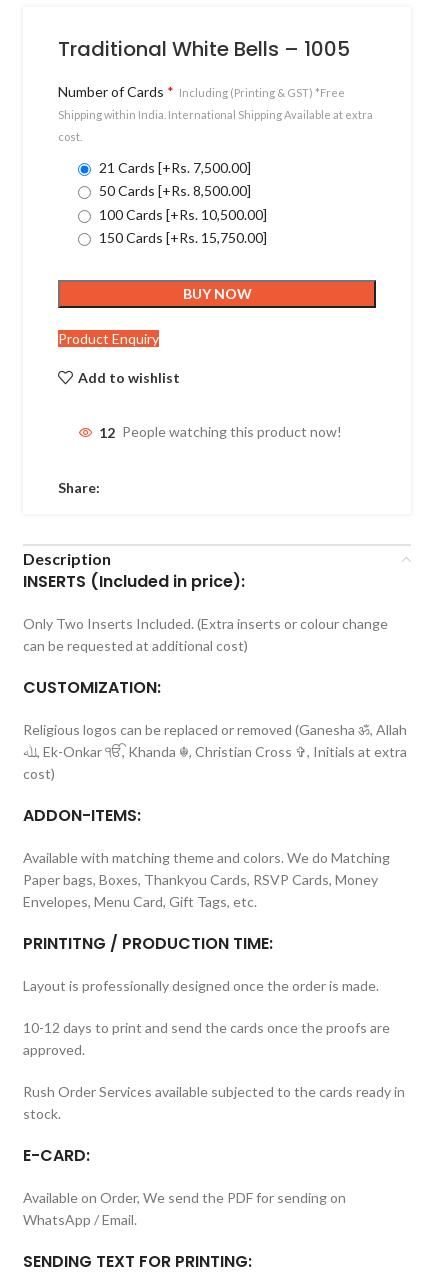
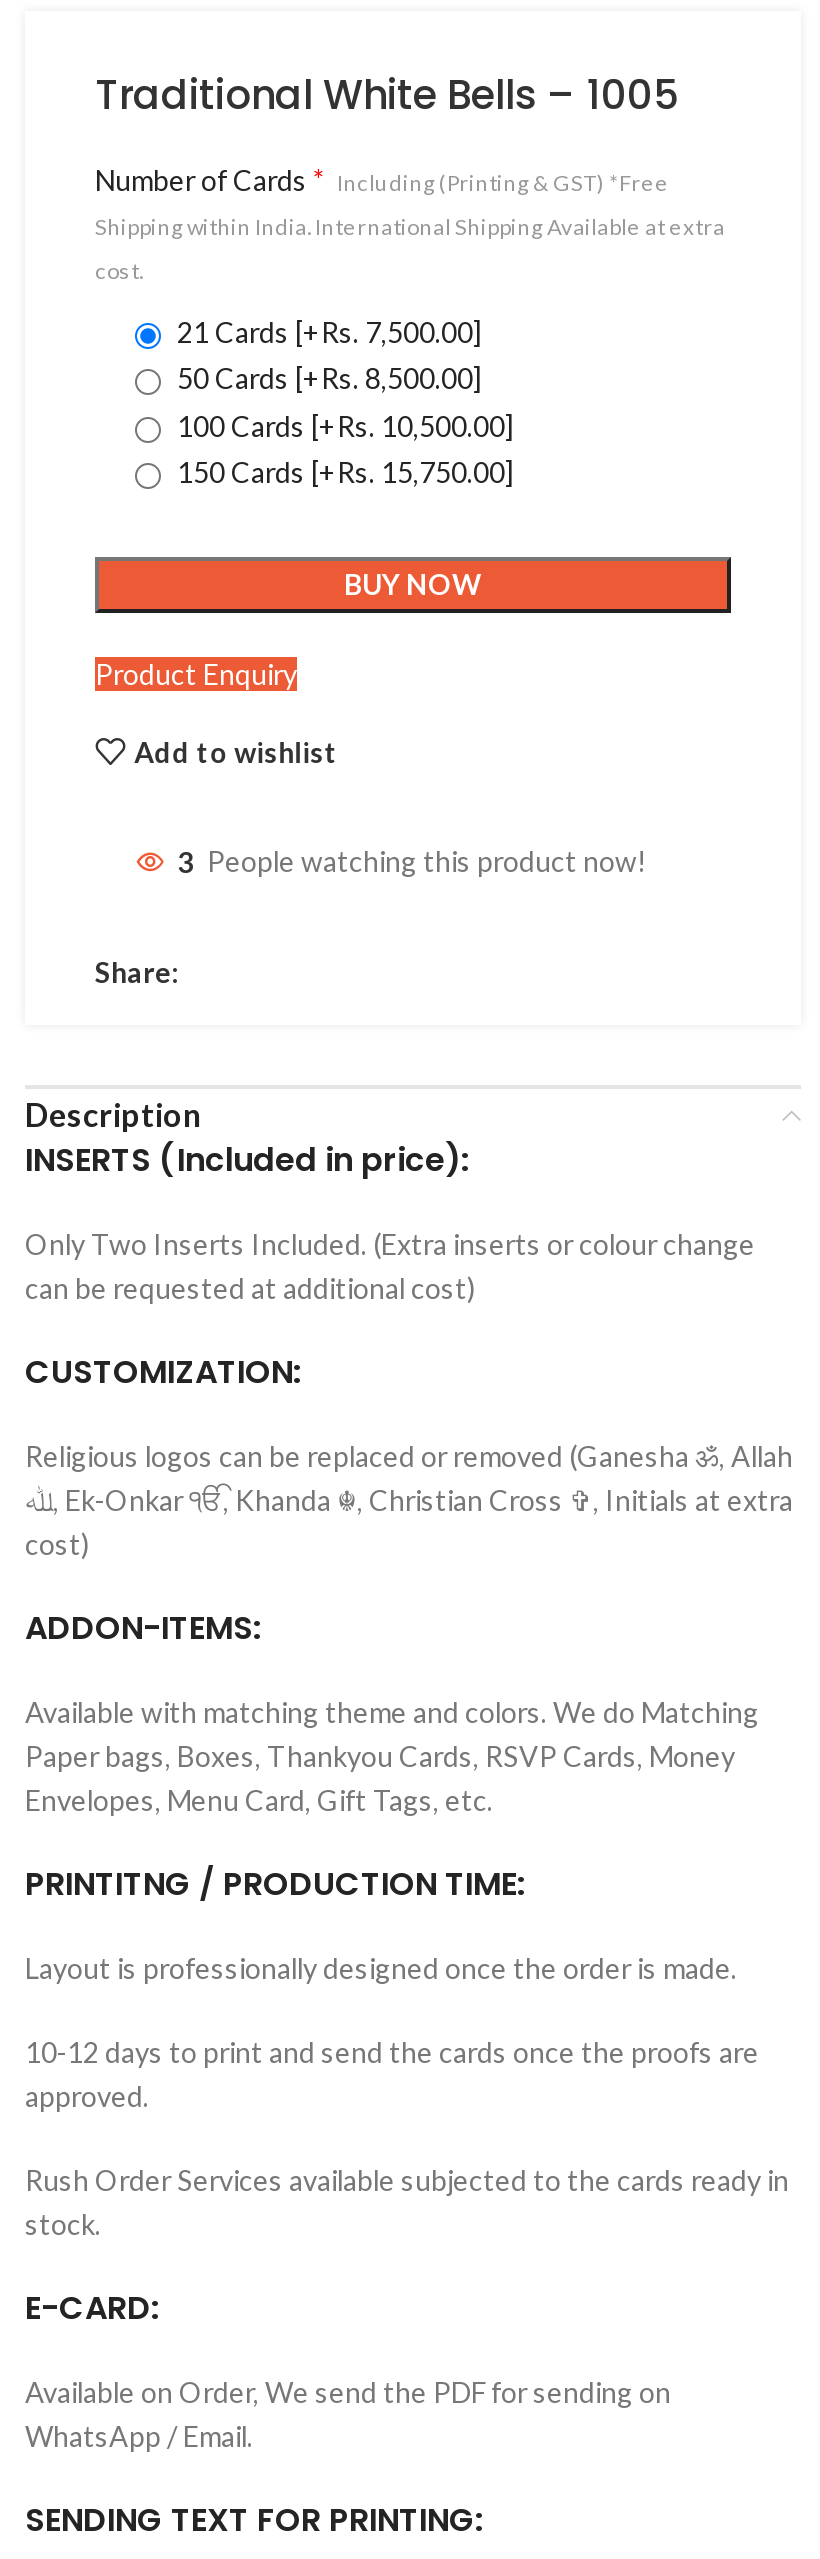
- 12 People watching this product now!
+ 3 People watching this product now!
